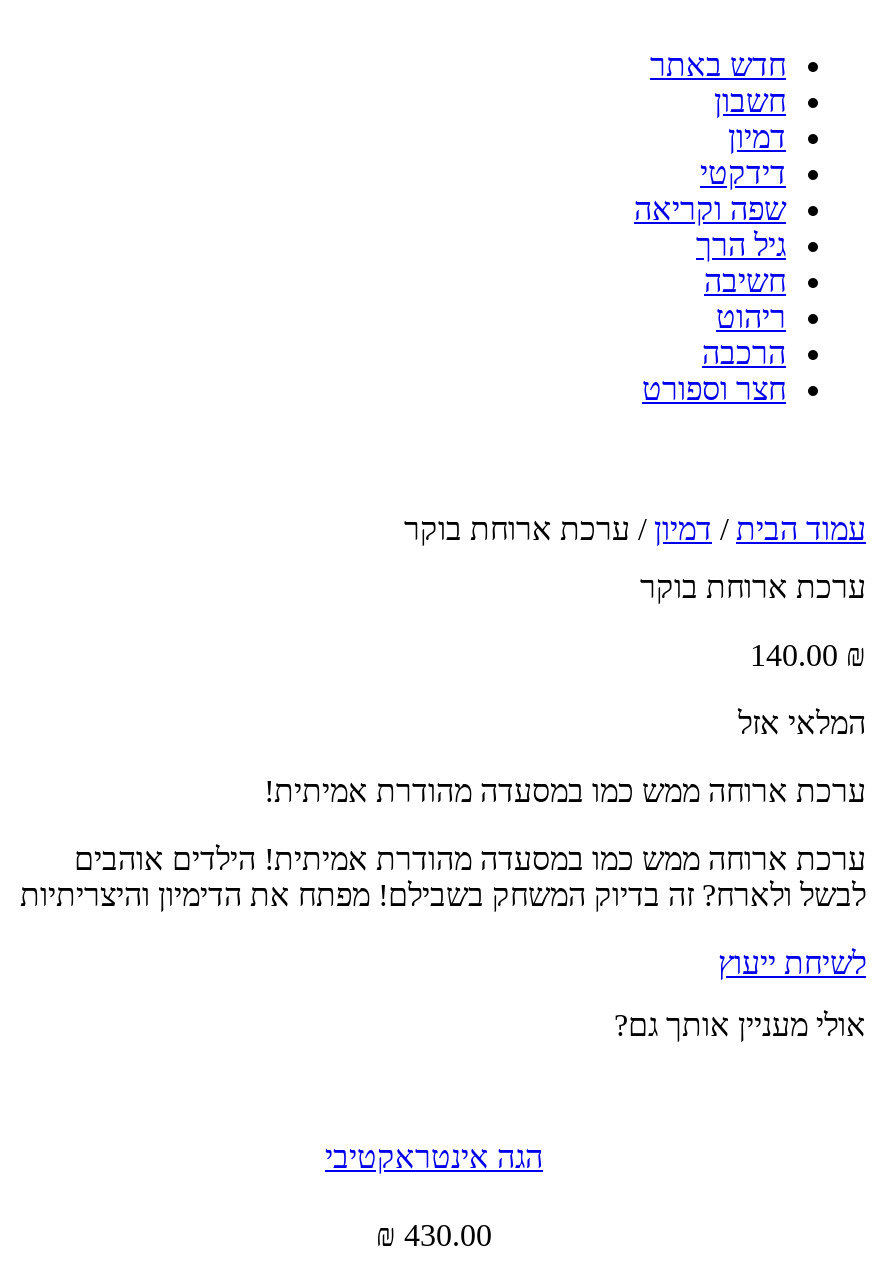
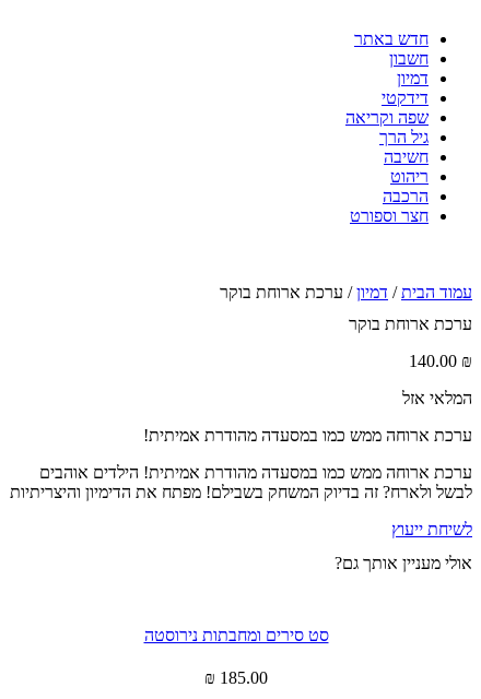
- הגה אינטראקטיבי
+ סט סירים ומחבתות נירוסטה

- 430.00
+ 185.00
